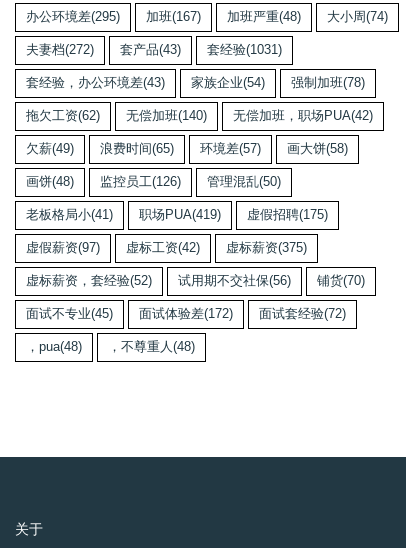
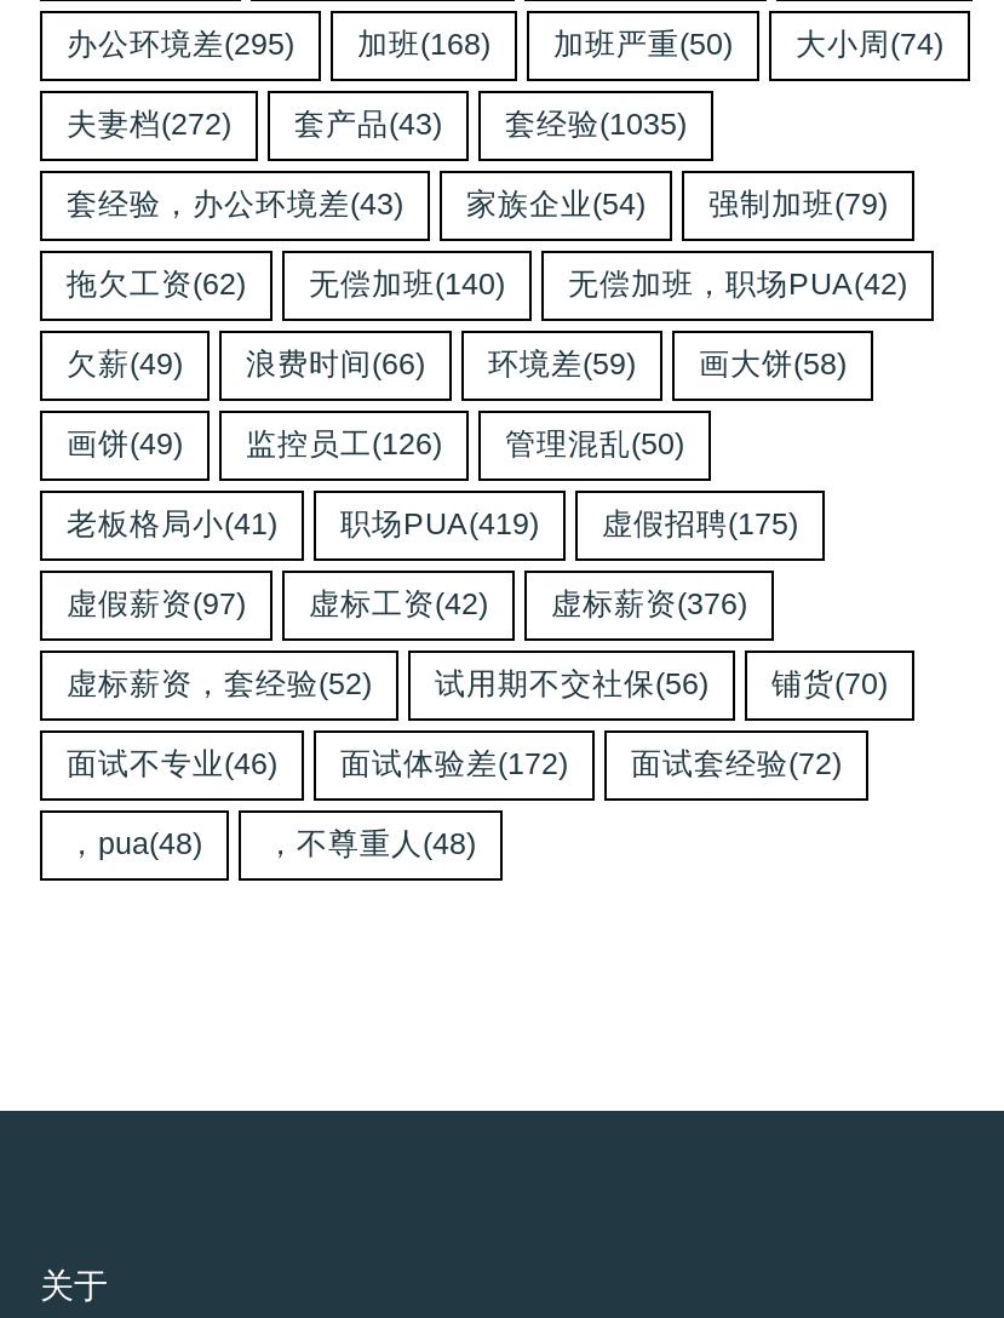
- 加班(167)
+ 加班(168)

- 加班严重(48)
+ 加班严重(50)

- 夫妻档(272) 套产品(43) 套经验(1031)
+ 夫妻档(272) 套产品(43) 套经验(1035)

- 套经验，办公环境差(43) 家族企业(54) 强制加班(78)
+ 套经验，办公环境差(43) 家族企业(54) 强制加班(79)

- 浪费时间(65)
+ 浪费时间(66)

- 环境差(57)
+ 环境差(59)

- 画饼(48) 监控员工(126) 管理混乱(50)
+ 画饼(49) 监控员工(126) 管理混乱(50)

- 虚假薪资(97) 虚标工资(42) 虚标薪资(375)
+ 虚假薪资(97) 虚标工资(42) 虚标薪资(376)

- 面试不专业(45) 面试体验差(172) 面试套经验(72)
+ 面试不专业(46) 面试体验差(172) 面试套经验(72)
